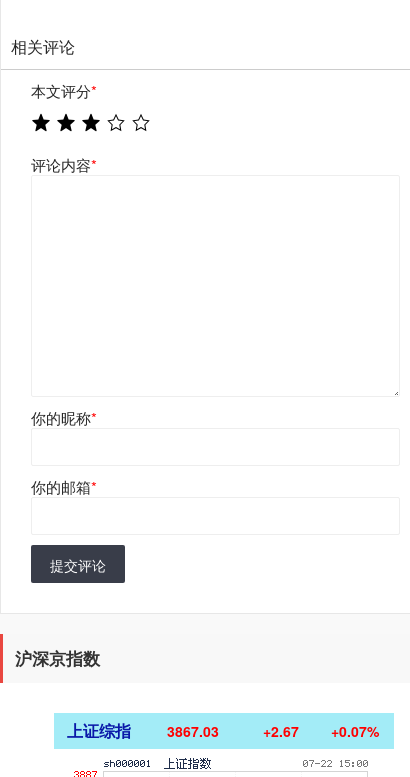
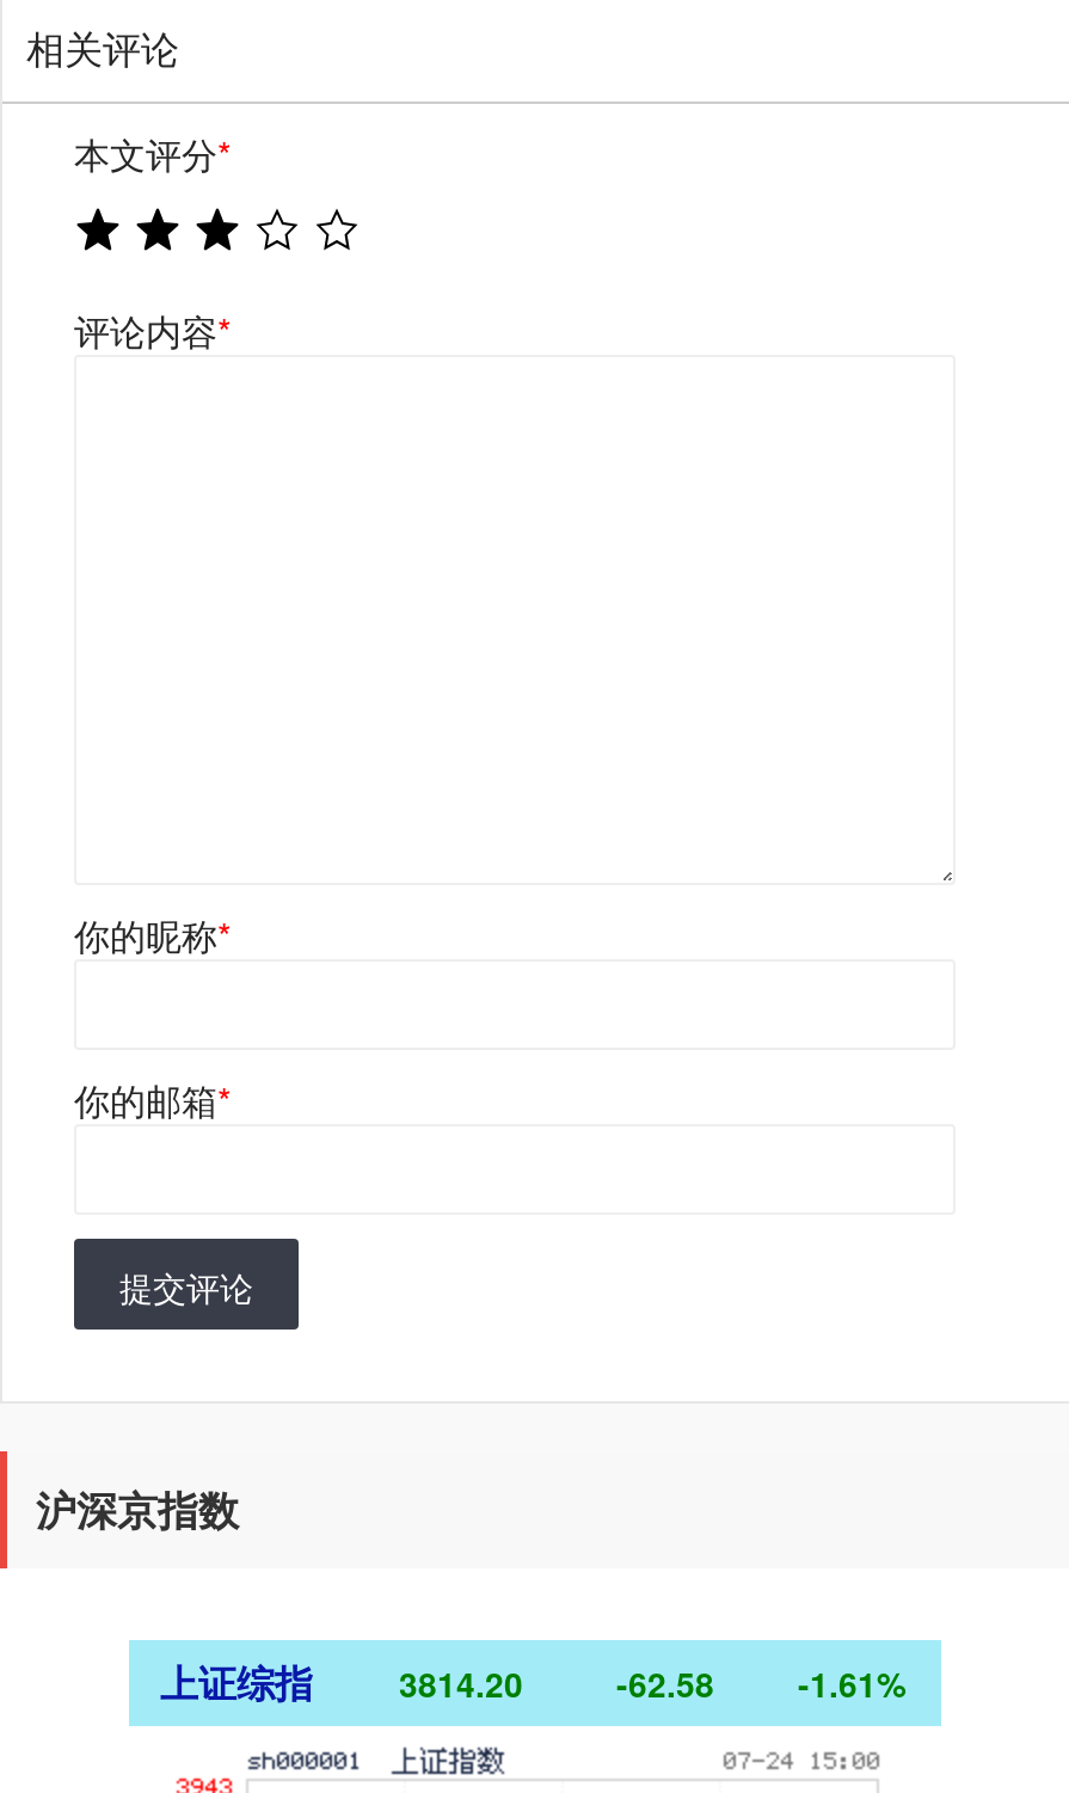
- 3867.03
+ 3814.20

- +2.67
+ -62.58

- +0.07%
+ -1.61%
